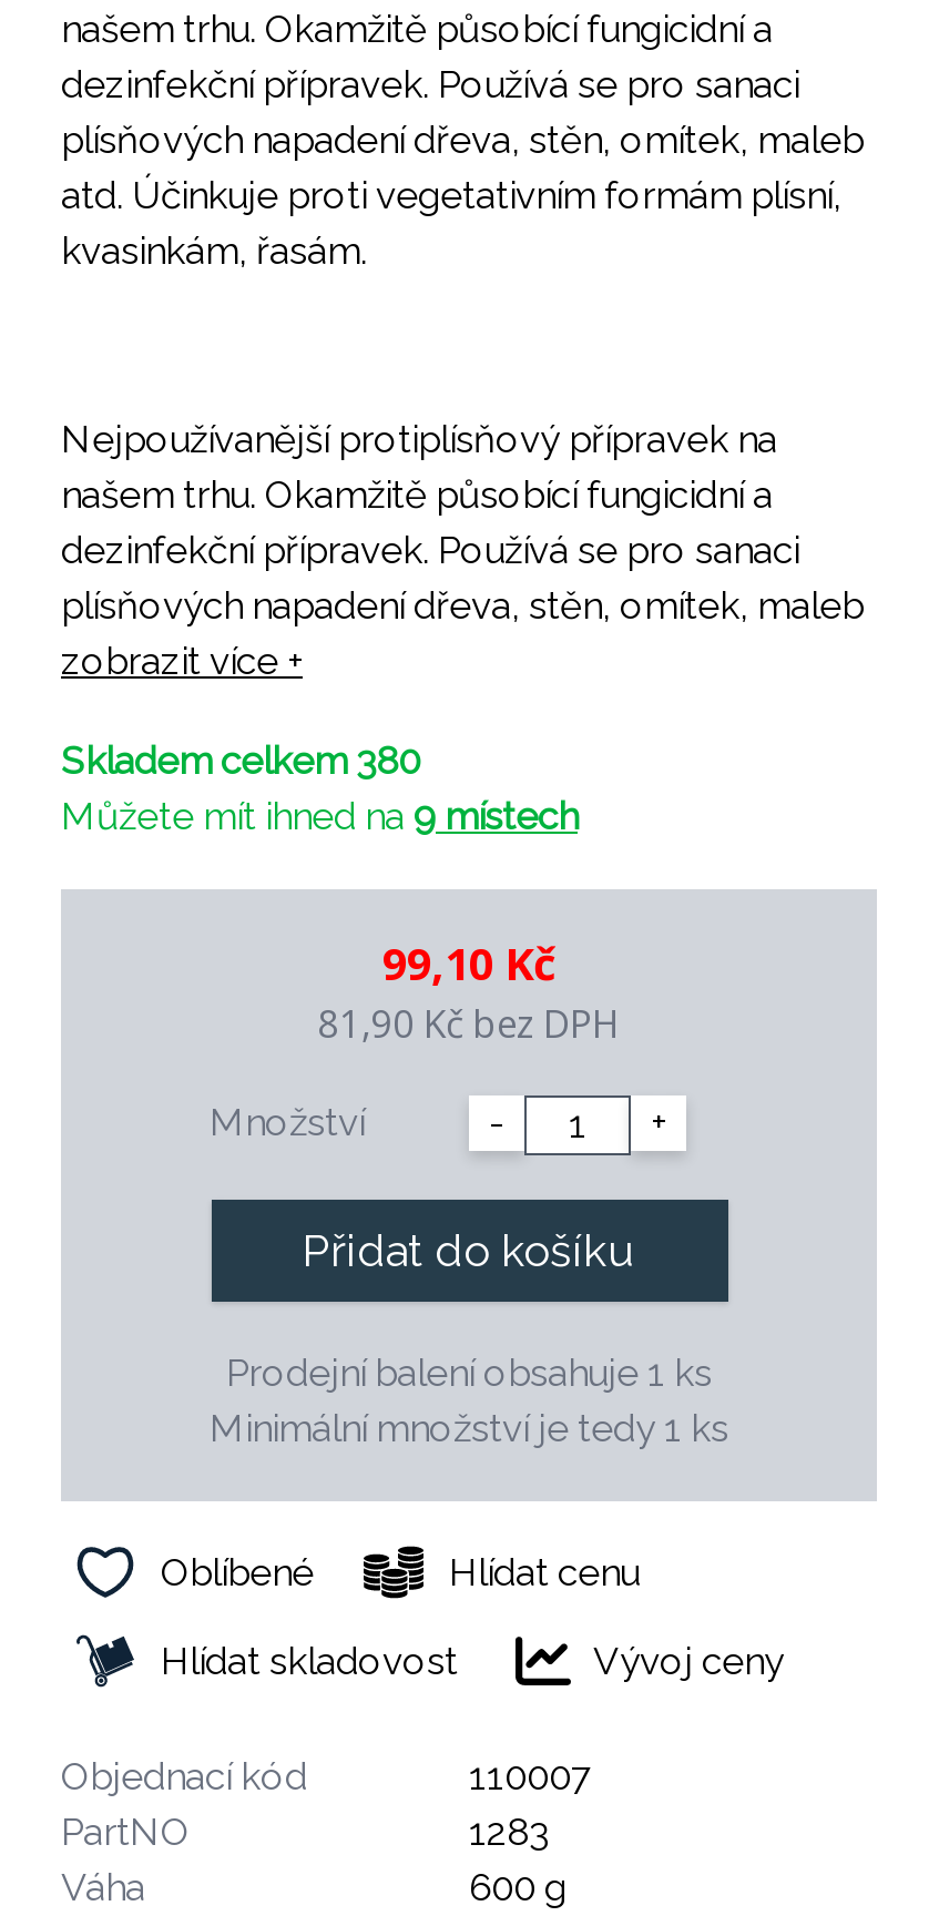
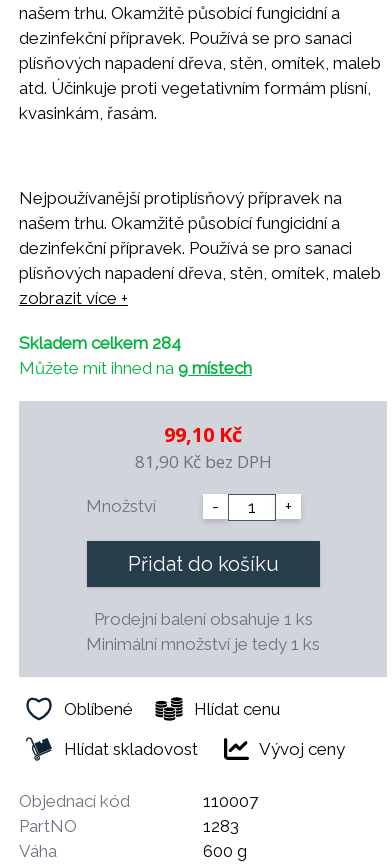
- Skladem celkem 380
+ Skladem celkem 284
